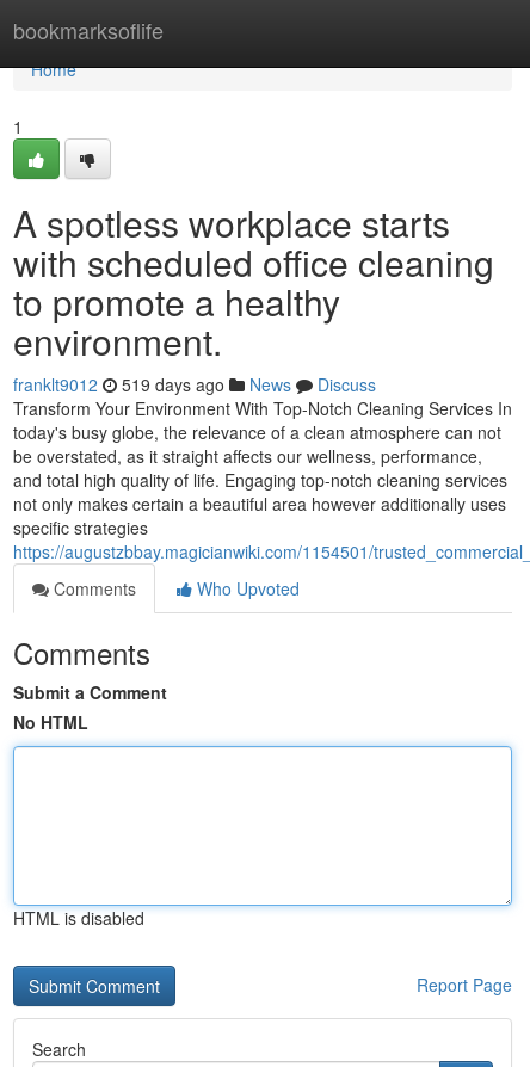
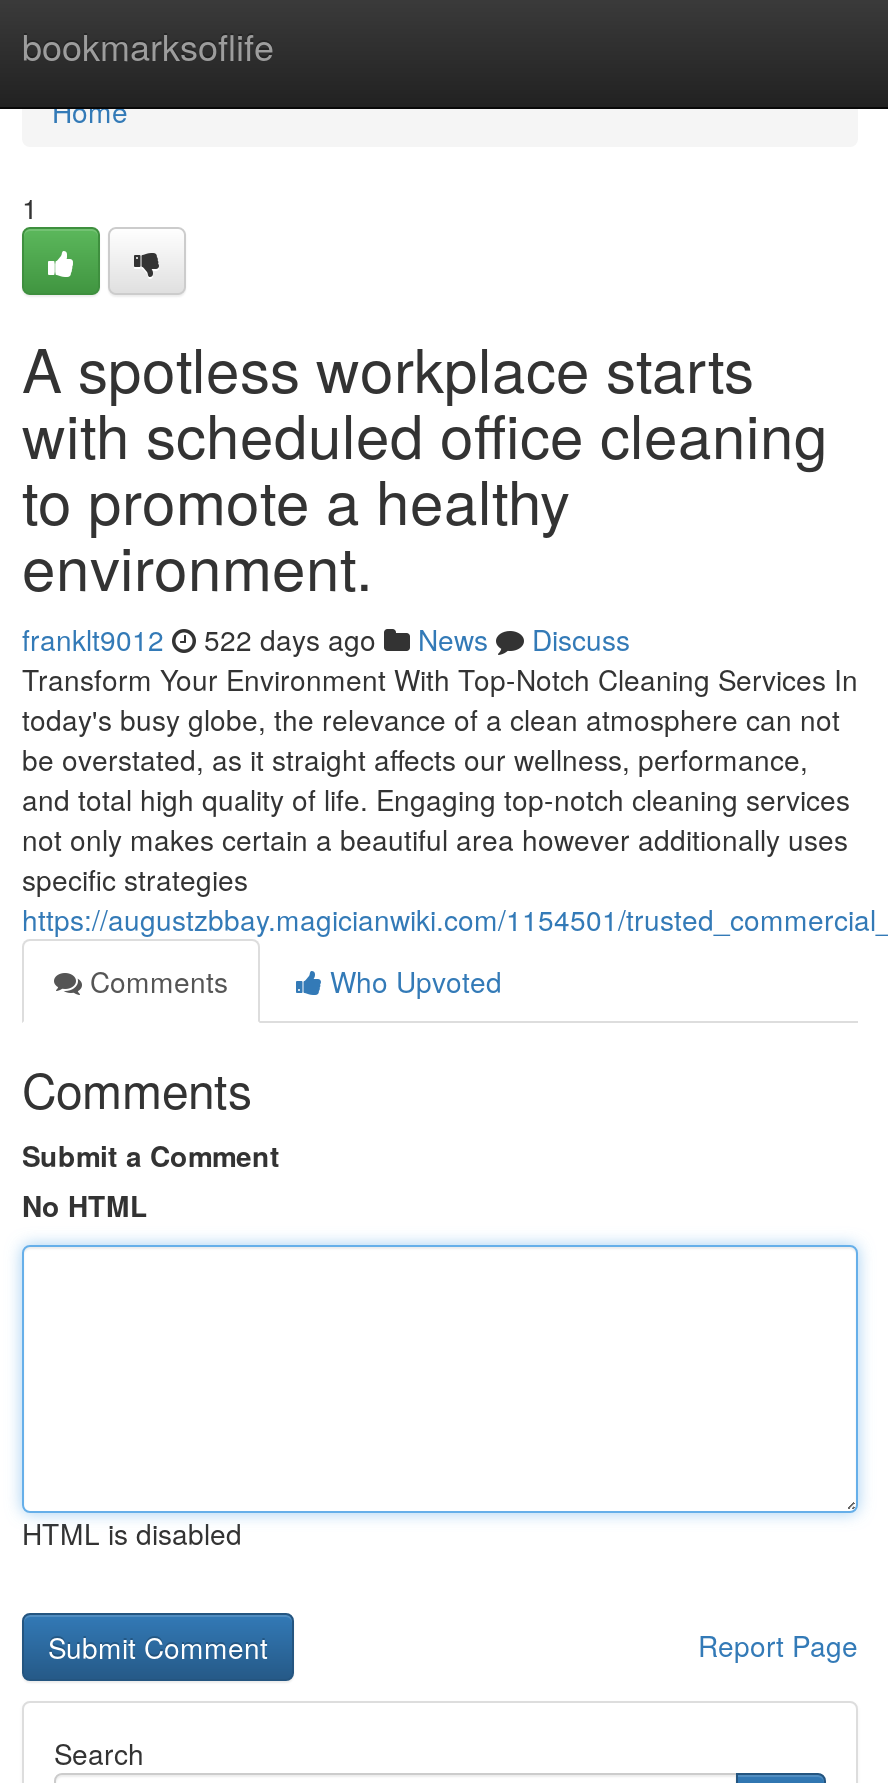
- franklt9012 519 days ago News Discuss
+ franklt9012 522 days ago News Discuss
